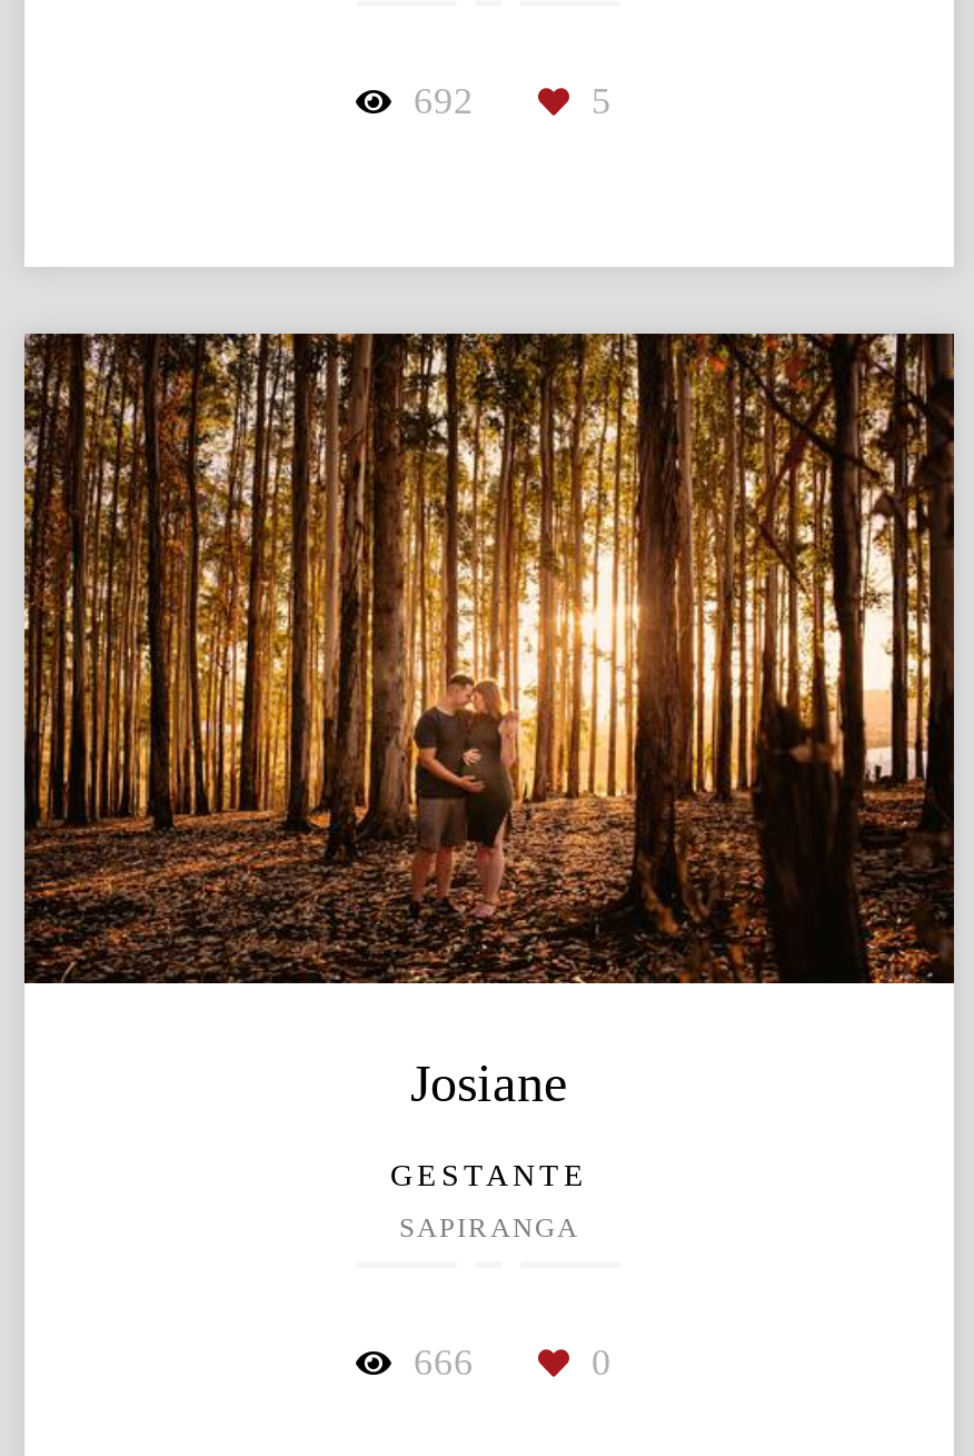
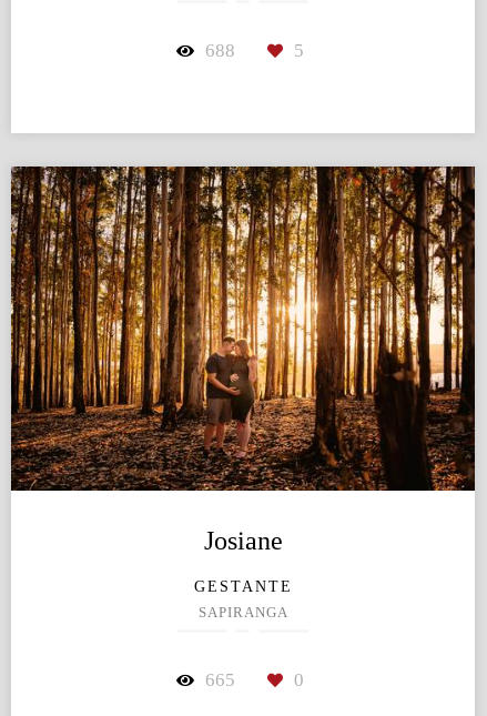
- 692
+ 688

- 666
+ 665
